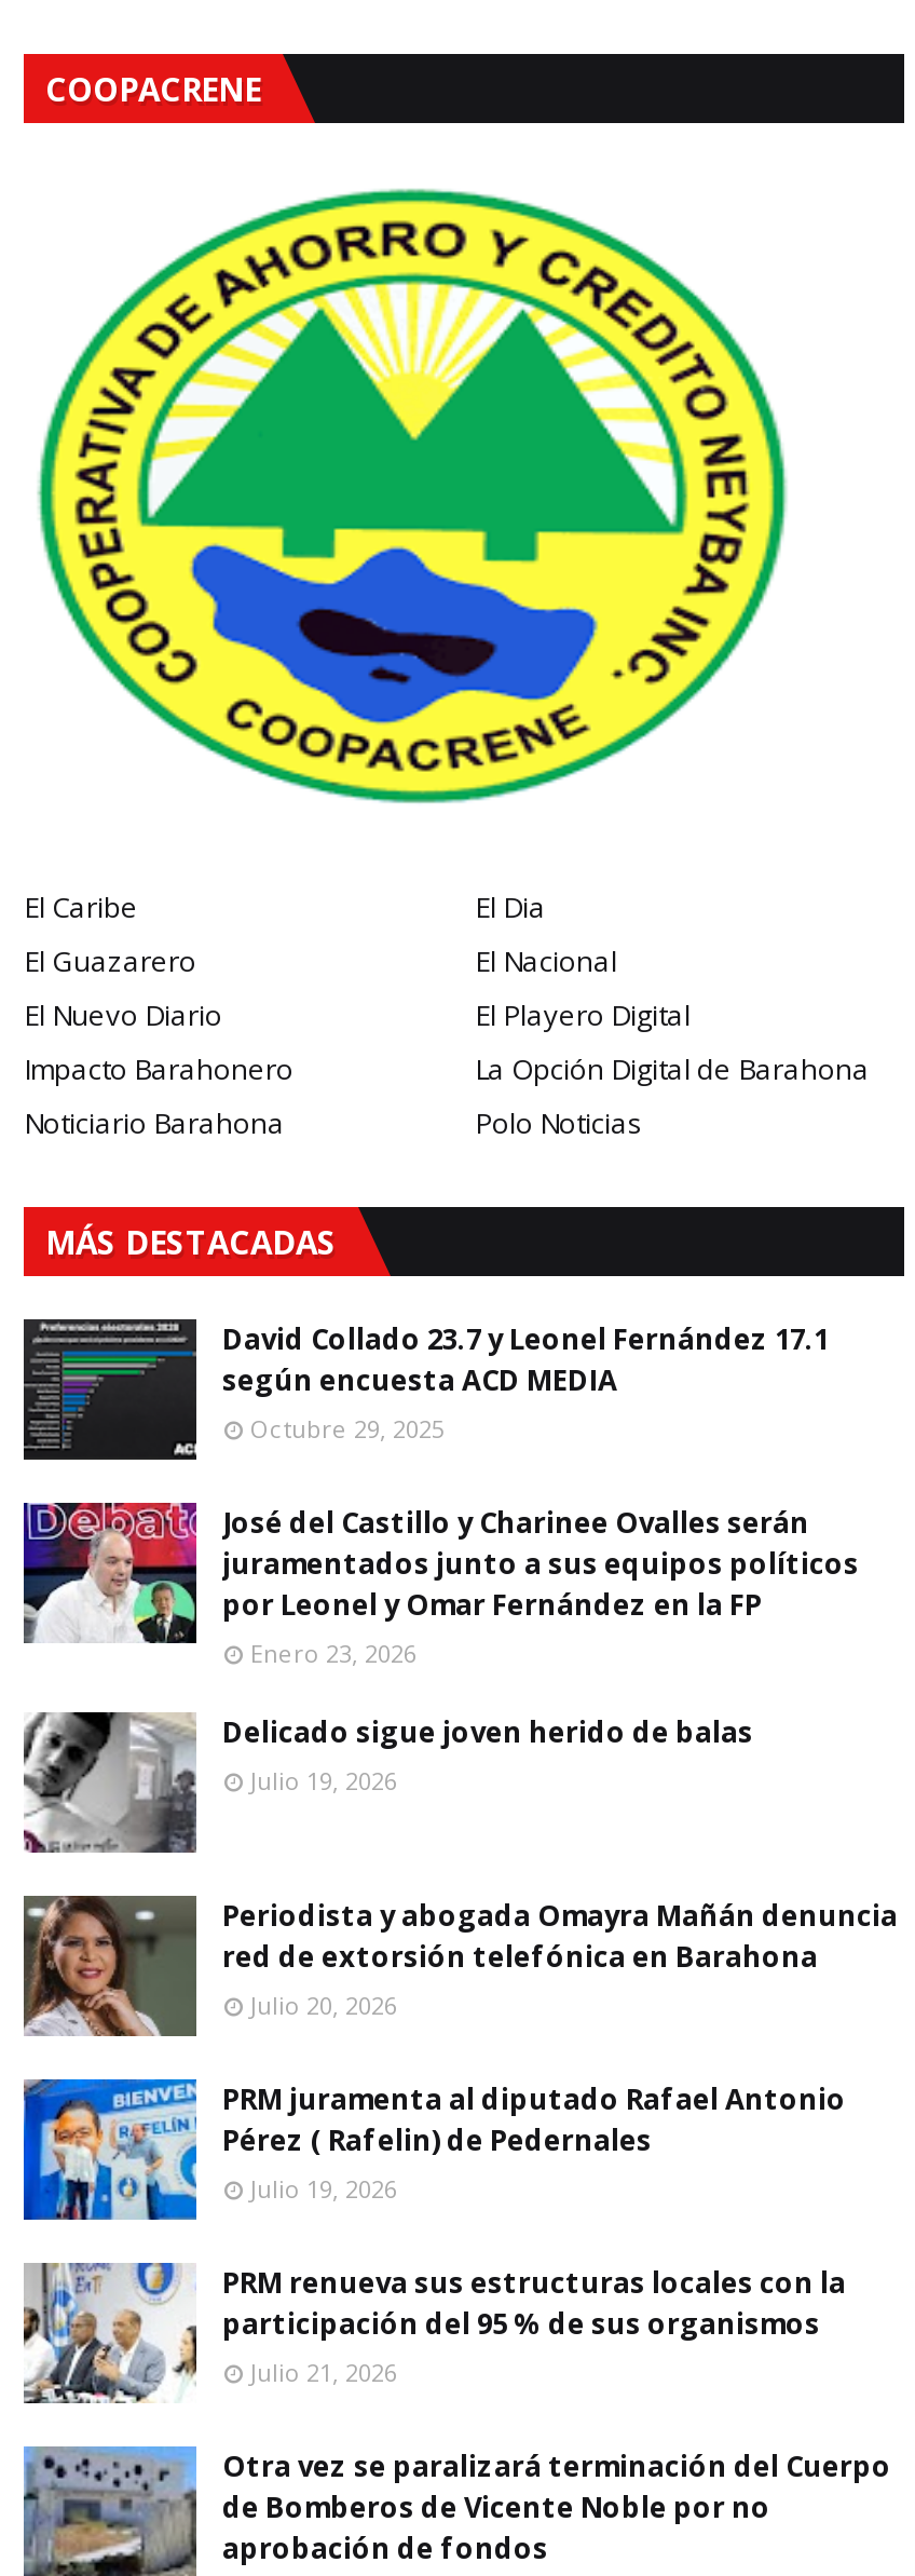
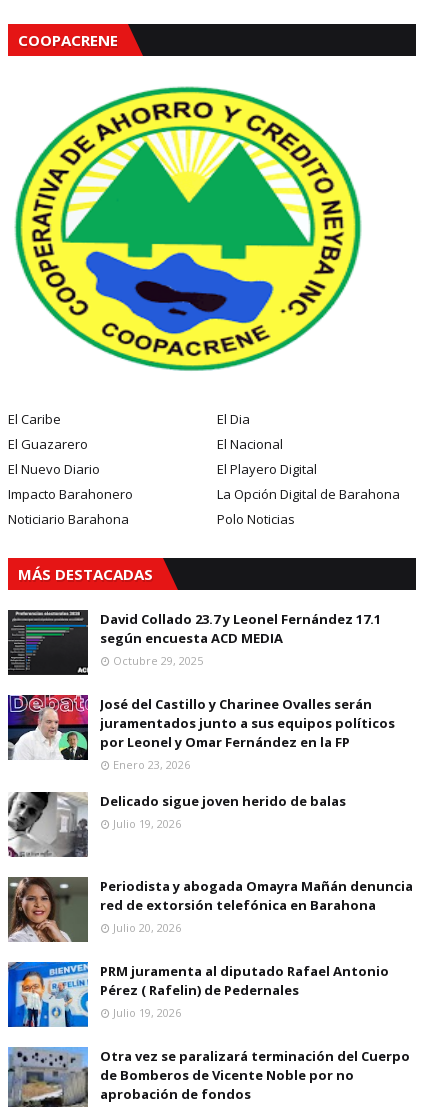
- [image]
- PRM renueva sus estructuras locales con la
- participación del 95 % de sus organismos
- Julio 21, 2026
